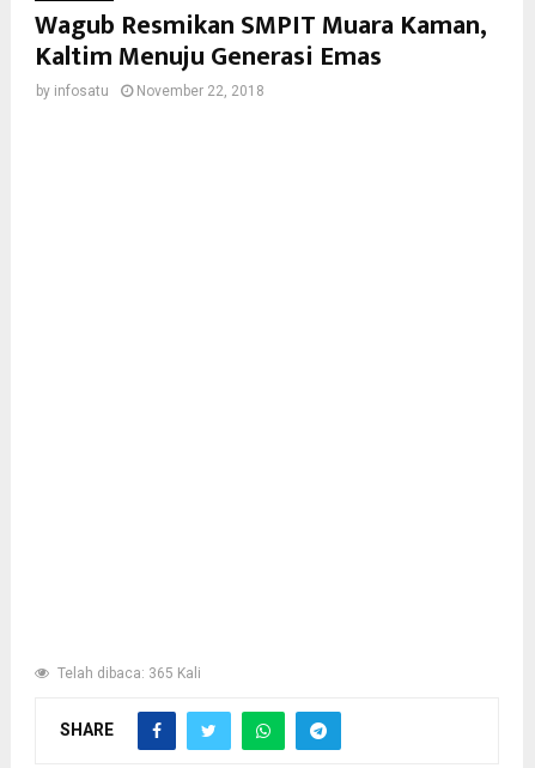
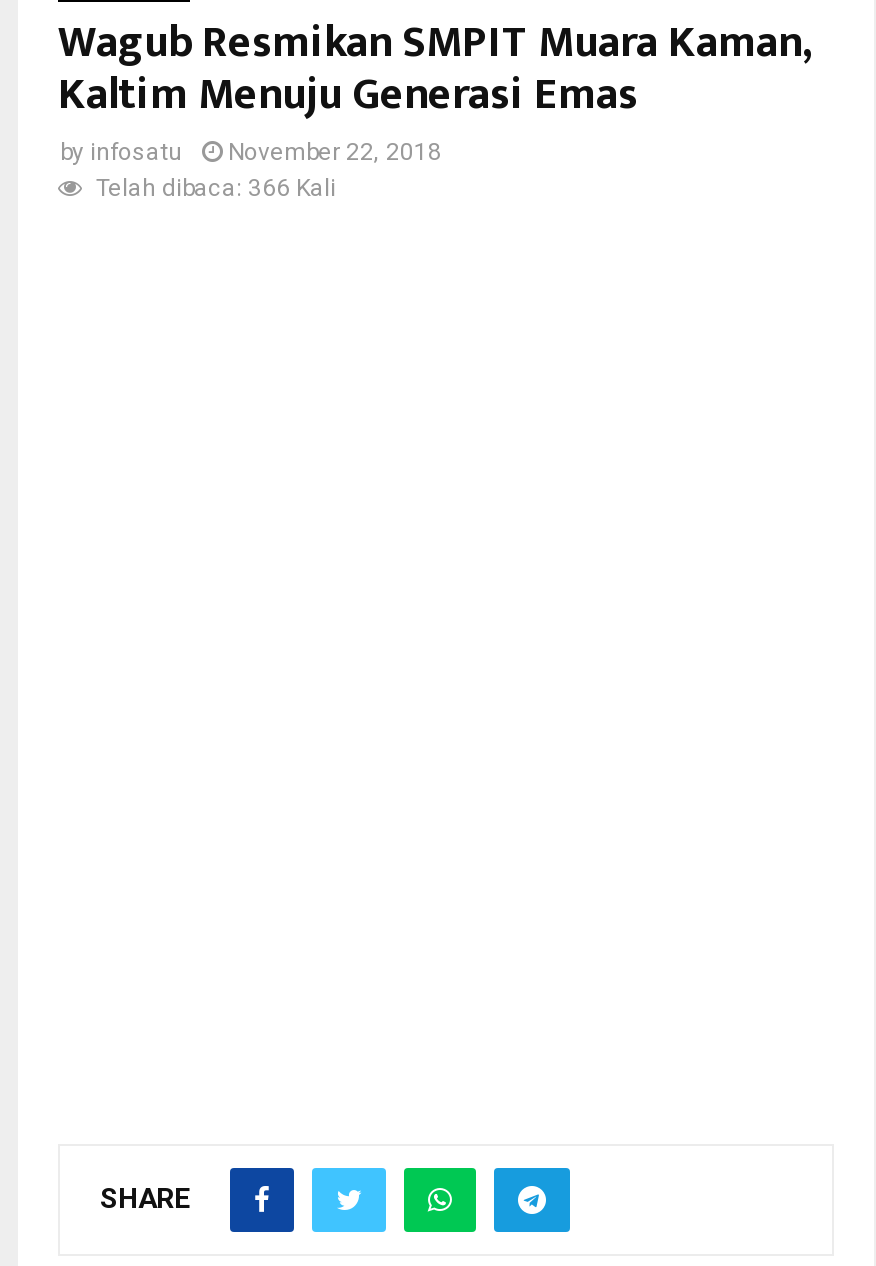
- Telah dibaca: 365 Kali
+ Telah dibaca: 366 Kali
